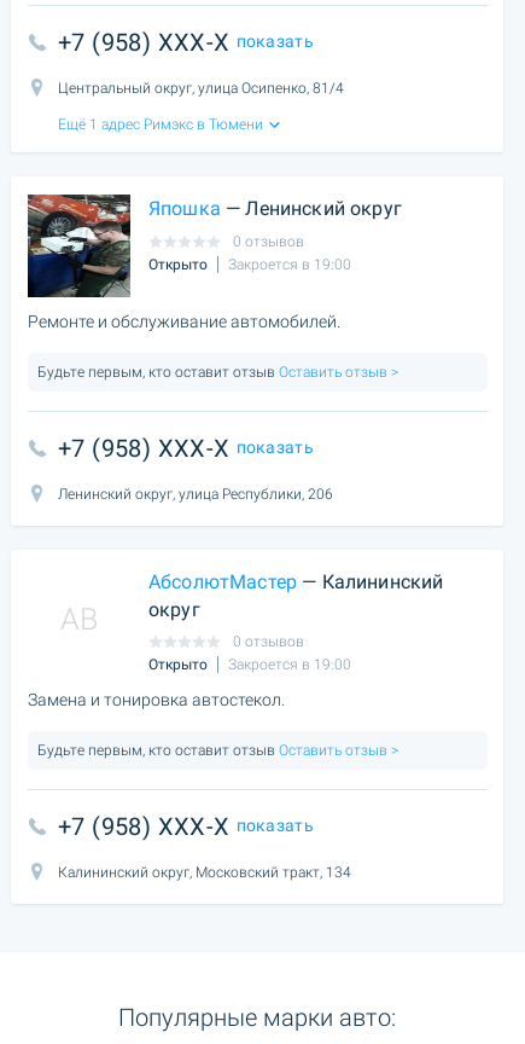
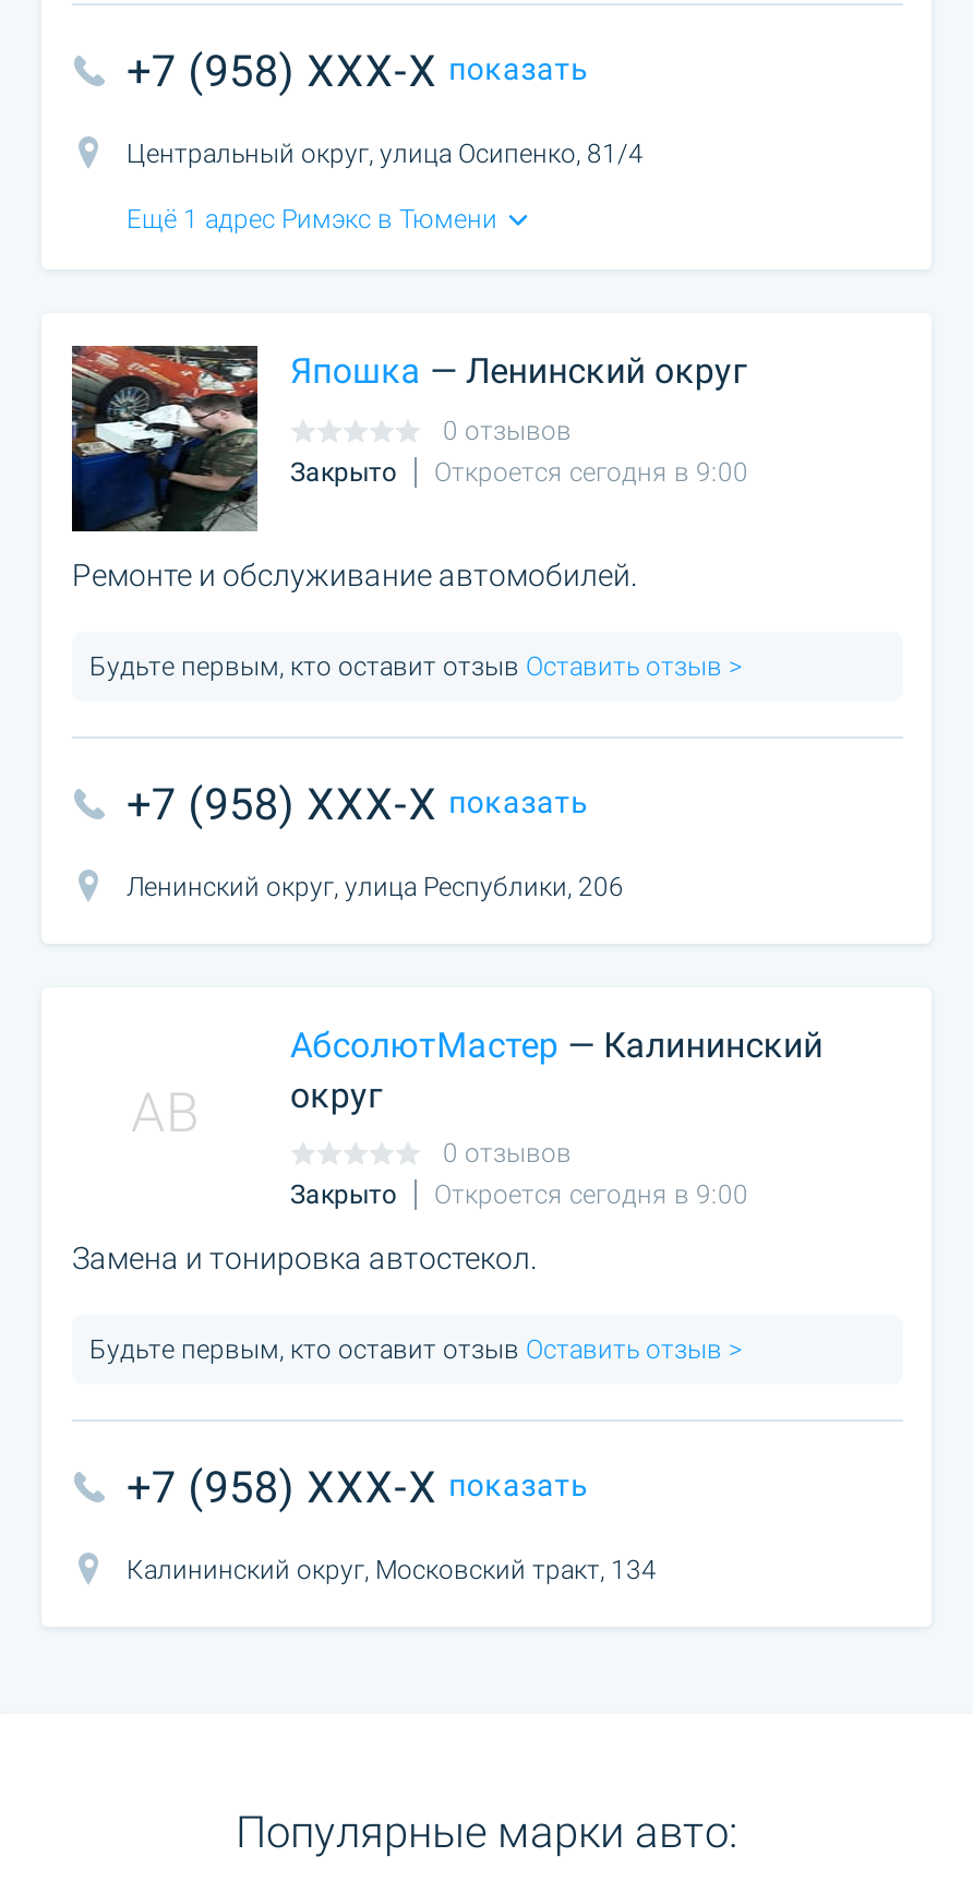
- Открыто
- Закроется в 19:00
+ Закрыто
+ Откроется сегодня в 9:00

- Открыто
- Закроется в 19:00
+ Закрыто
+ Откроется сегодня в 9:00
